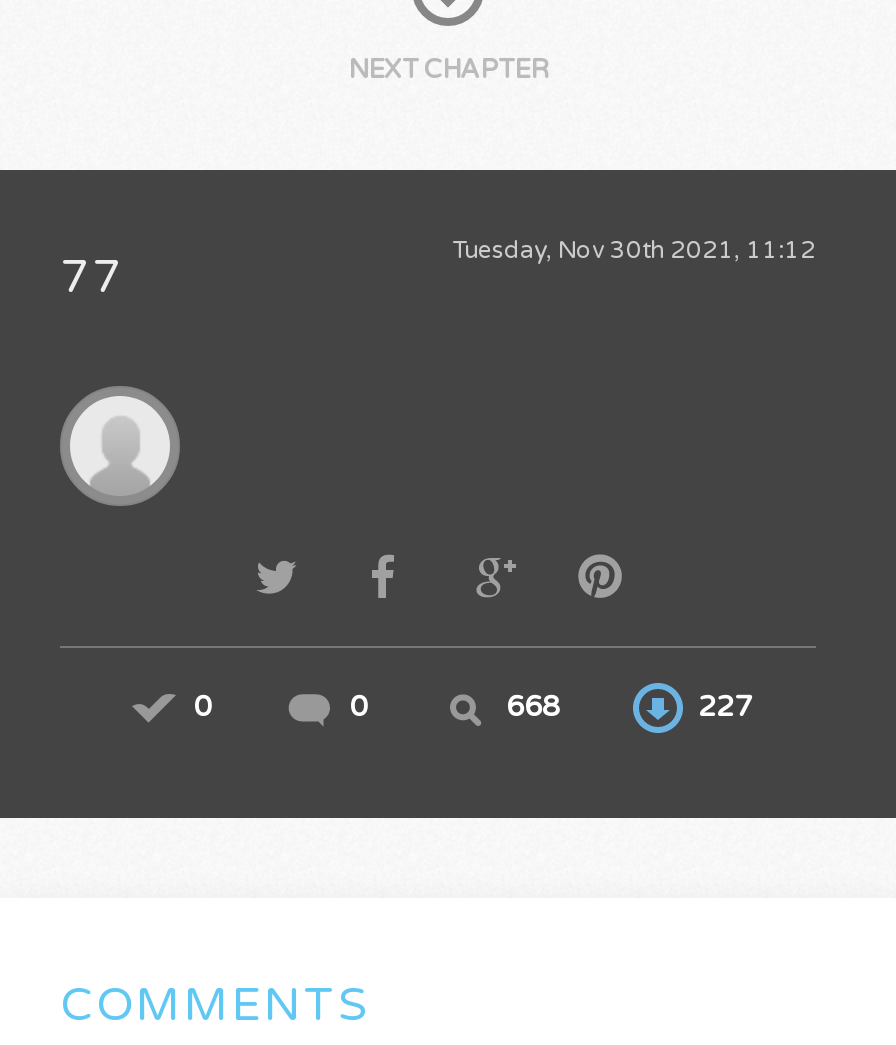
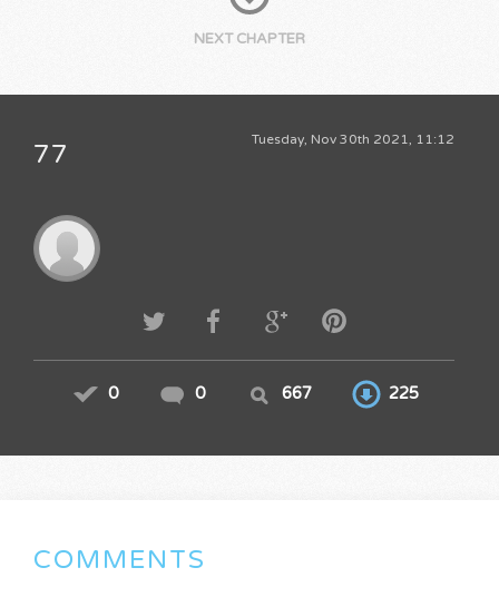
- 668
+ 667

- 227
+ 225
